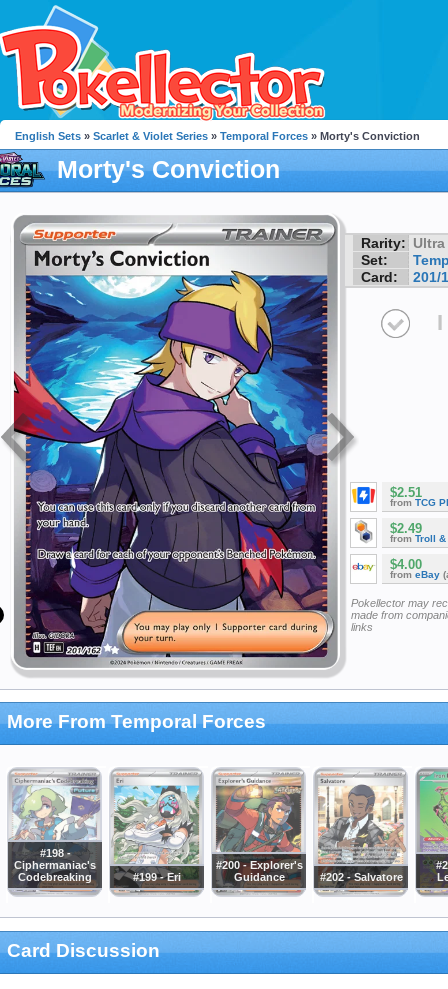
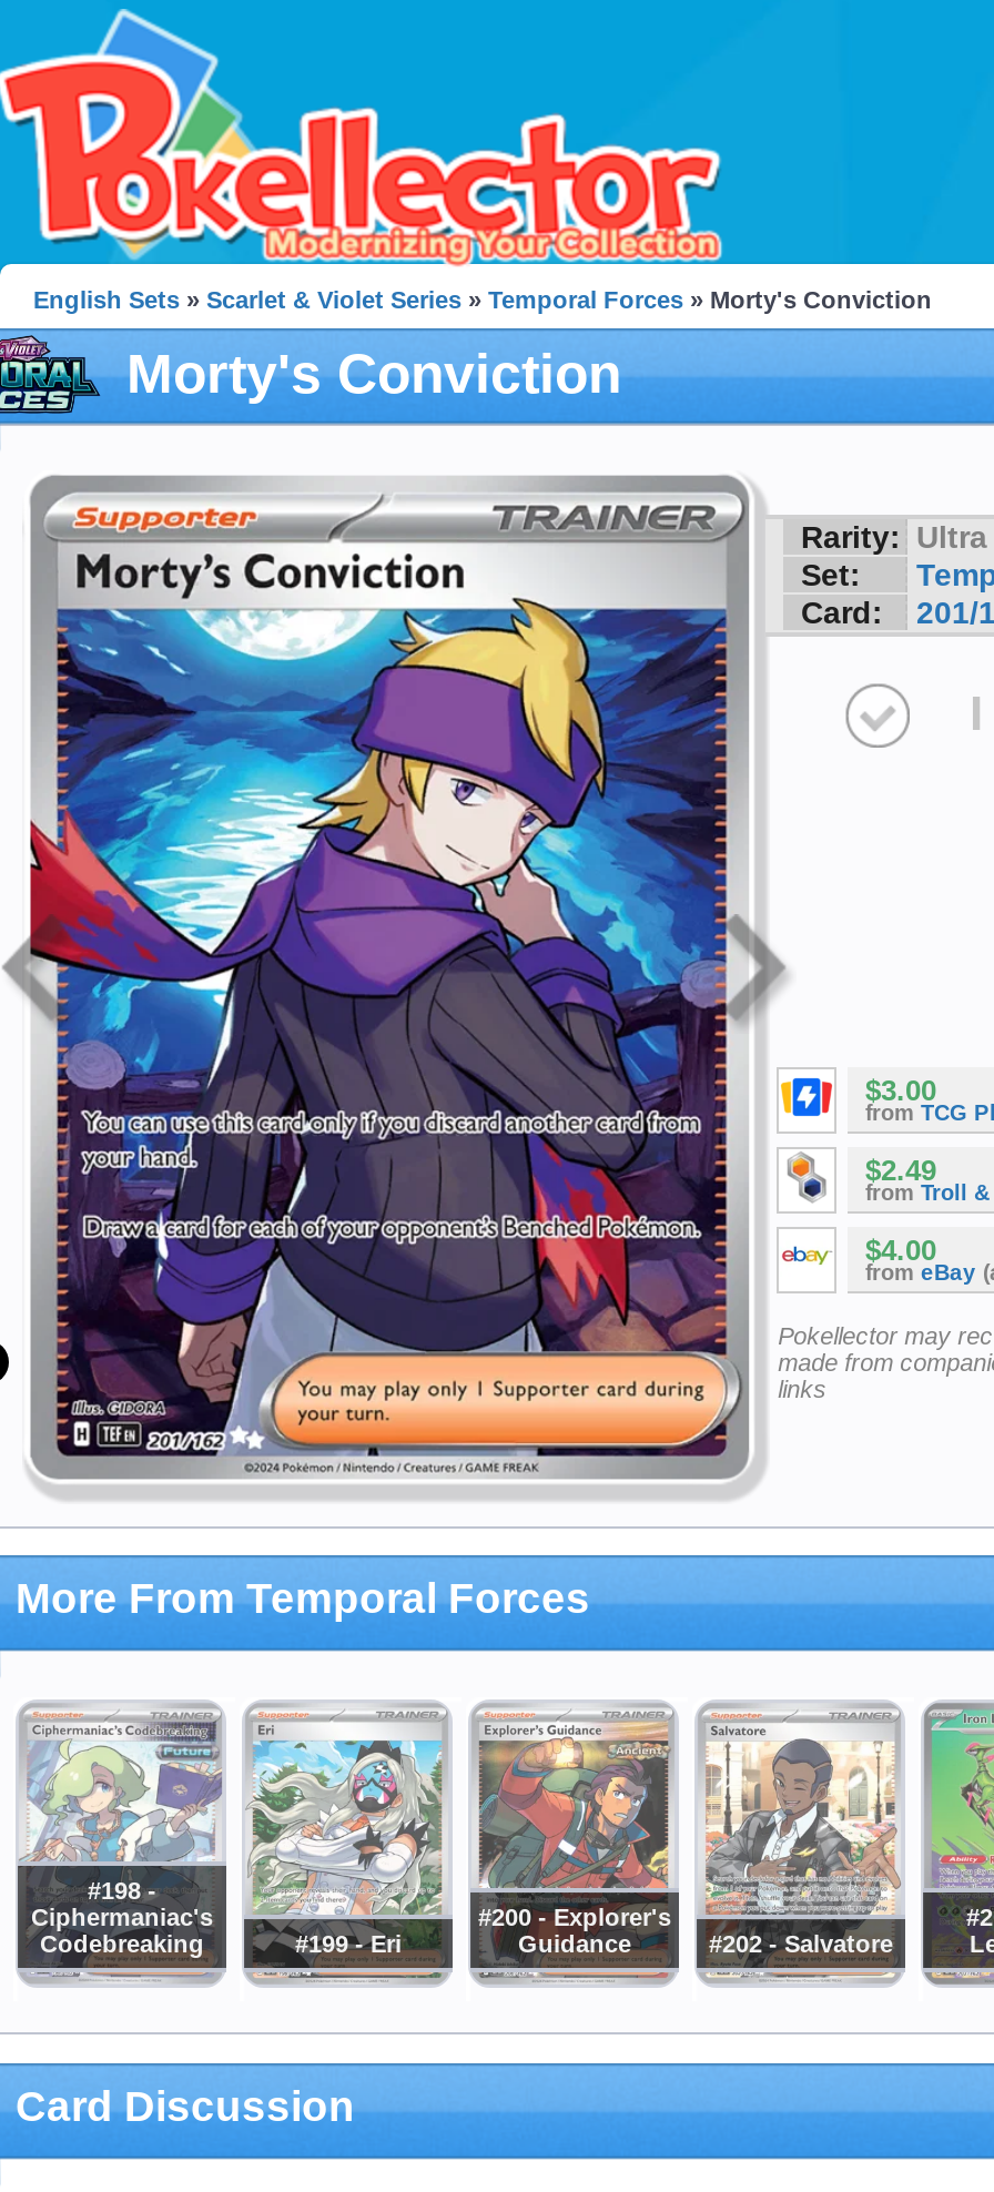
- $2.51
+ $3.00
